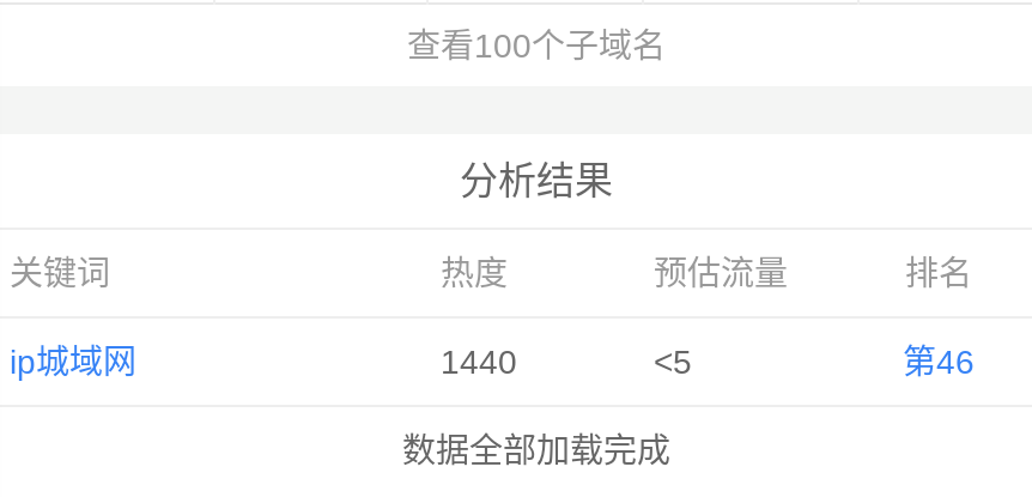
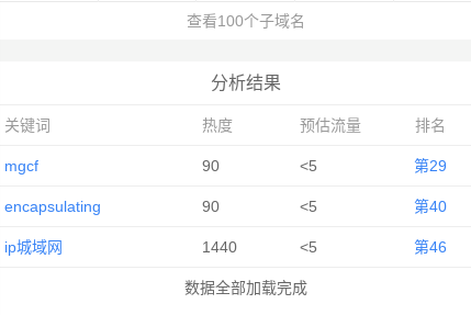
+ mgcf
+ 90
+ <5
+ 第29
+ encapsulating
+ 90
+ <5
+ 第40
